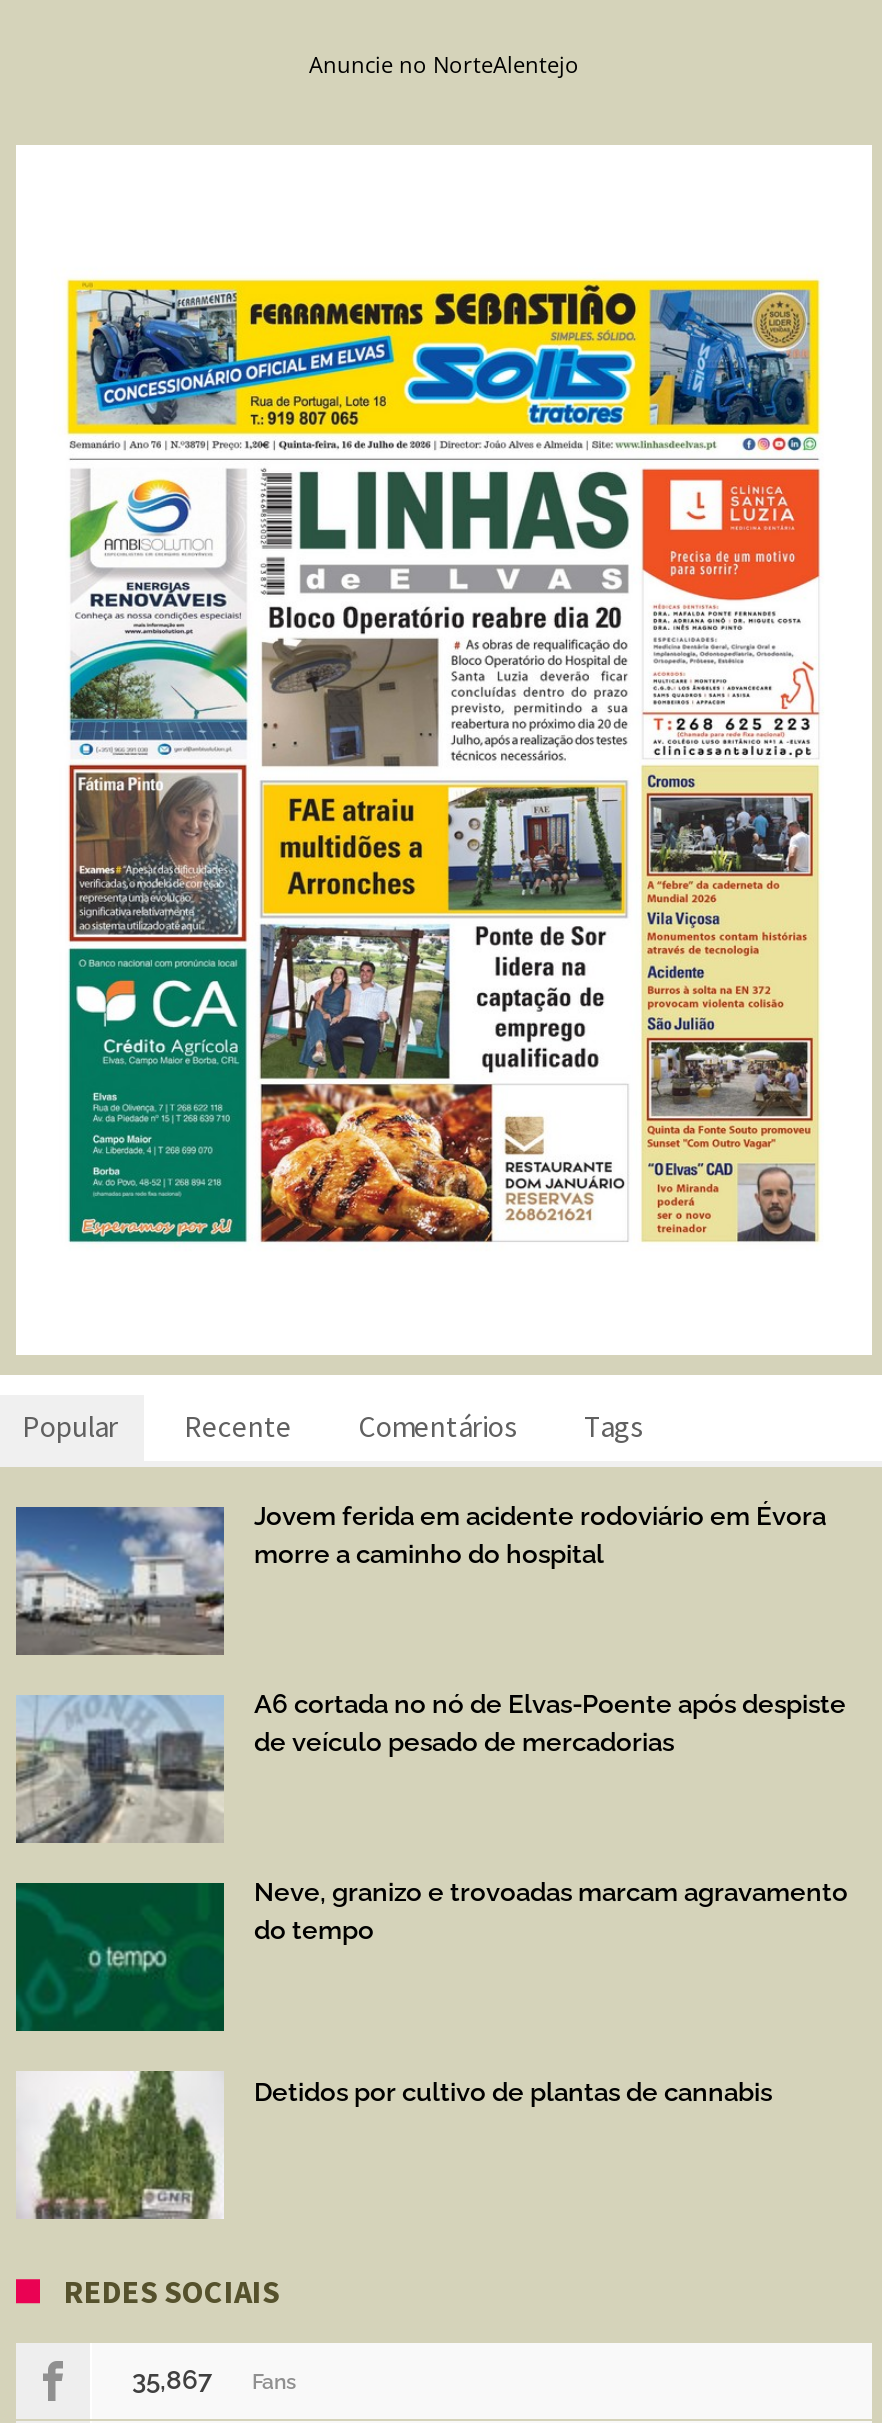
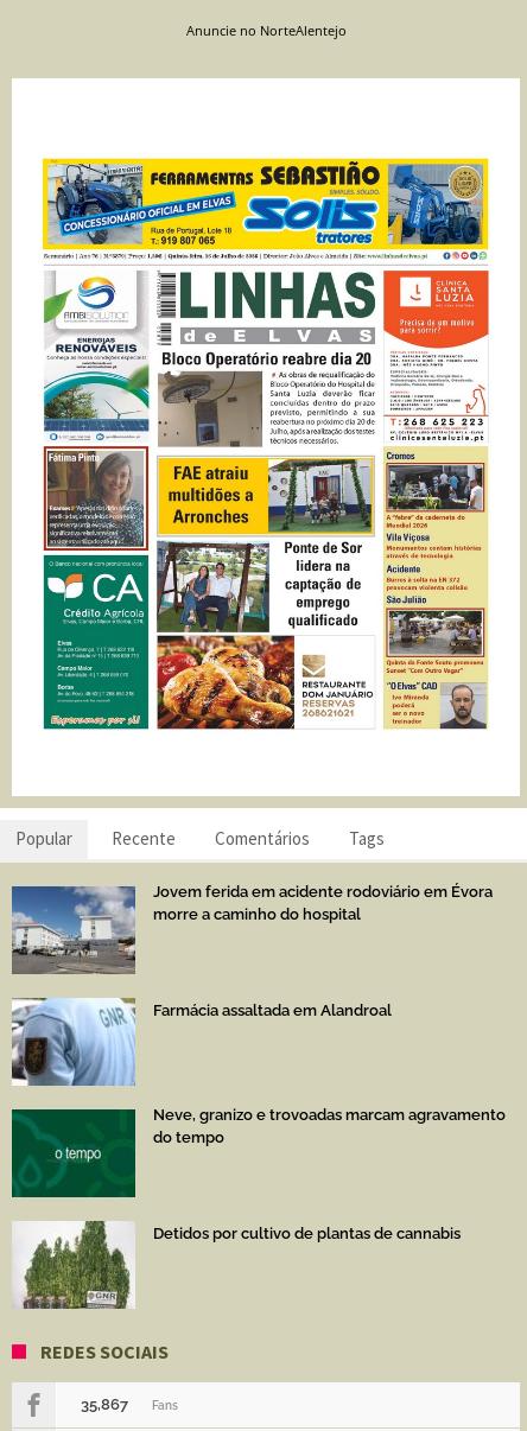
- [image]
- A6 cortada no nó de Elvas-Poente após despiste
- de veículo pesado de mercadorias
+ [image]
+ Farmácia assaltada em Alandroal
